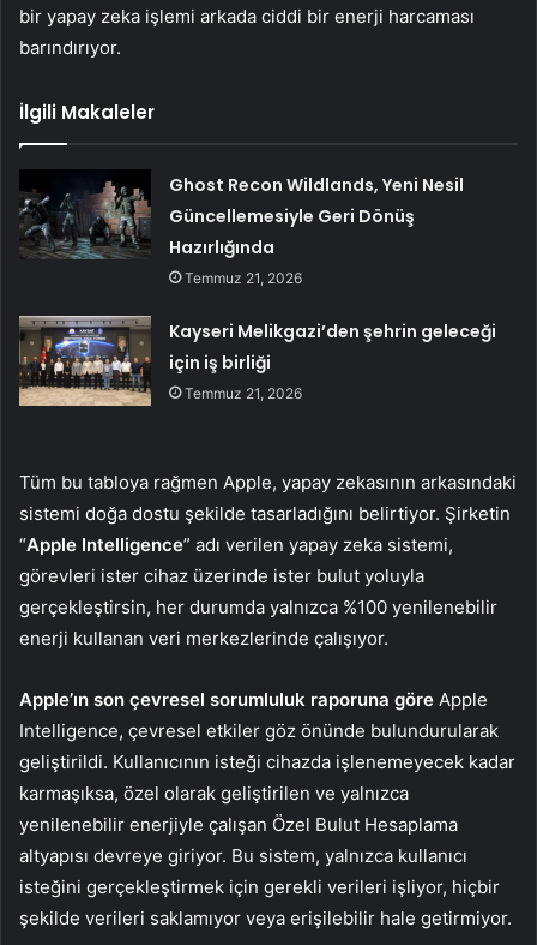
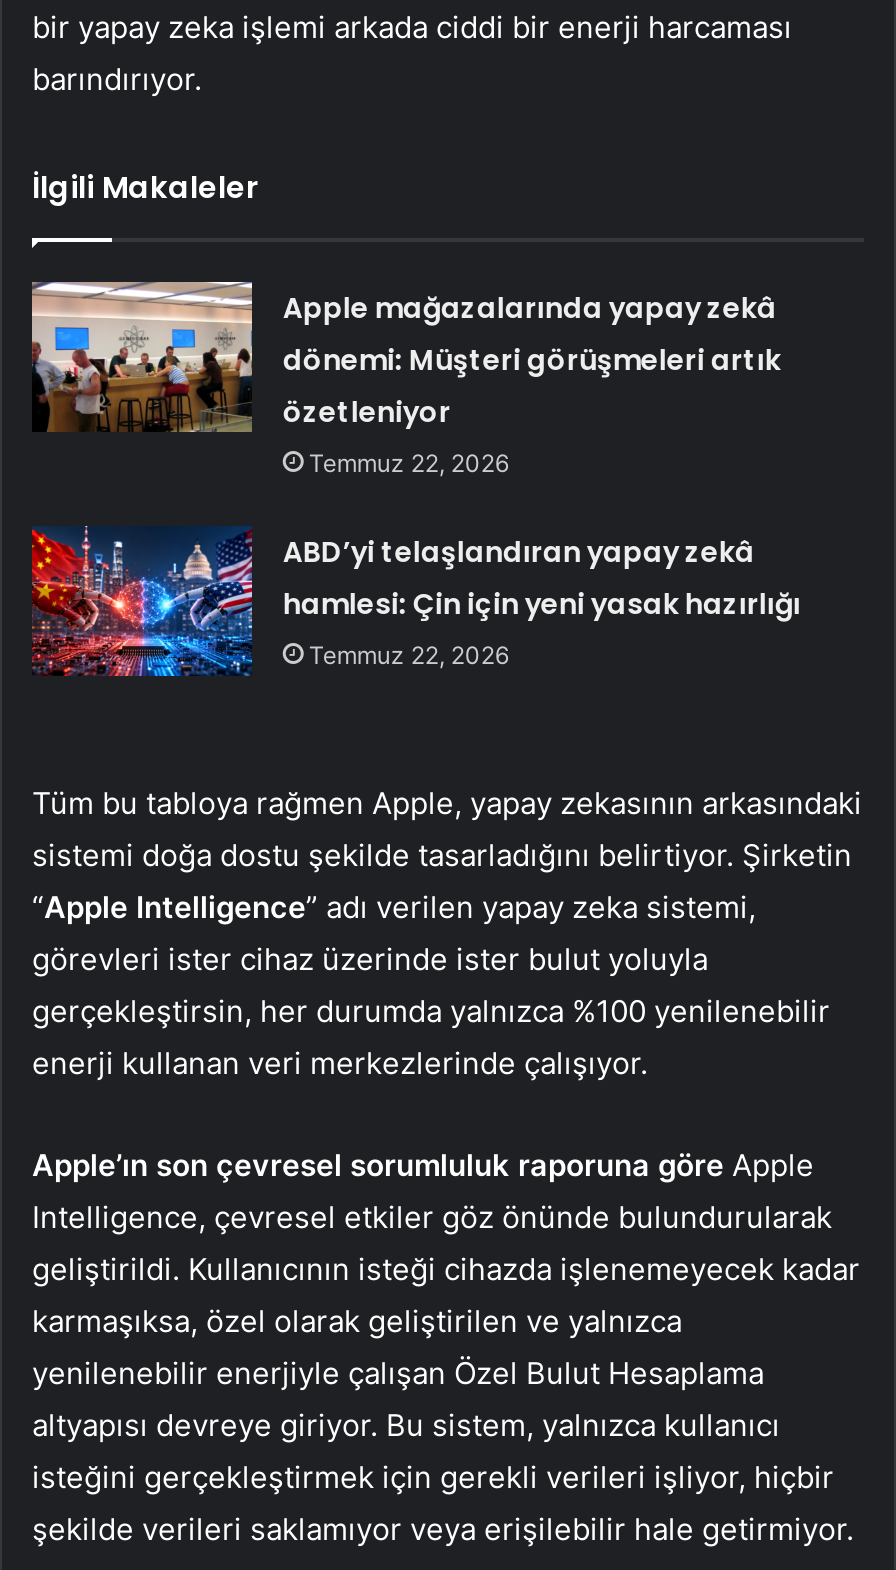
- [image]
- Ghost Recon Wildlands, Yeni Nesil
- Güncellemesiyle Geri Dönüş
- Hazırlığında
- Temmuz 21, 2026
+ [image]
+ Apple mağazalarında yapay zekâ
+ dönemi: Müşteri görüşmeleri artık
+ özetleniyor
+ Temmuz 22, 2026

- [image]
- Kayseri Melikgazi’den şehrin geleceği
- için iş birliği
- Temmuz 21, 2026
+ [image]
+ ABD’yi telaşlandıran yapay zekâ
+ hamlesi: Çin için yeni yasak hazırlığı
+ Temmuz 22, 2026
